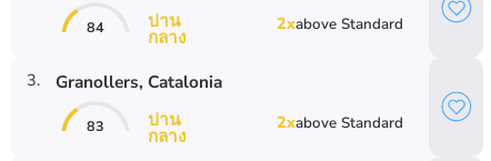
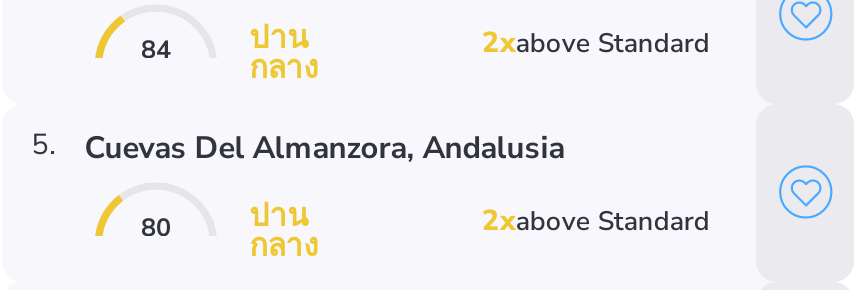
- 3.
- Granollers, Catalonia
+ 5.
+ Cuevas Del Almanzora, Andalusia

- 83
+ 80
